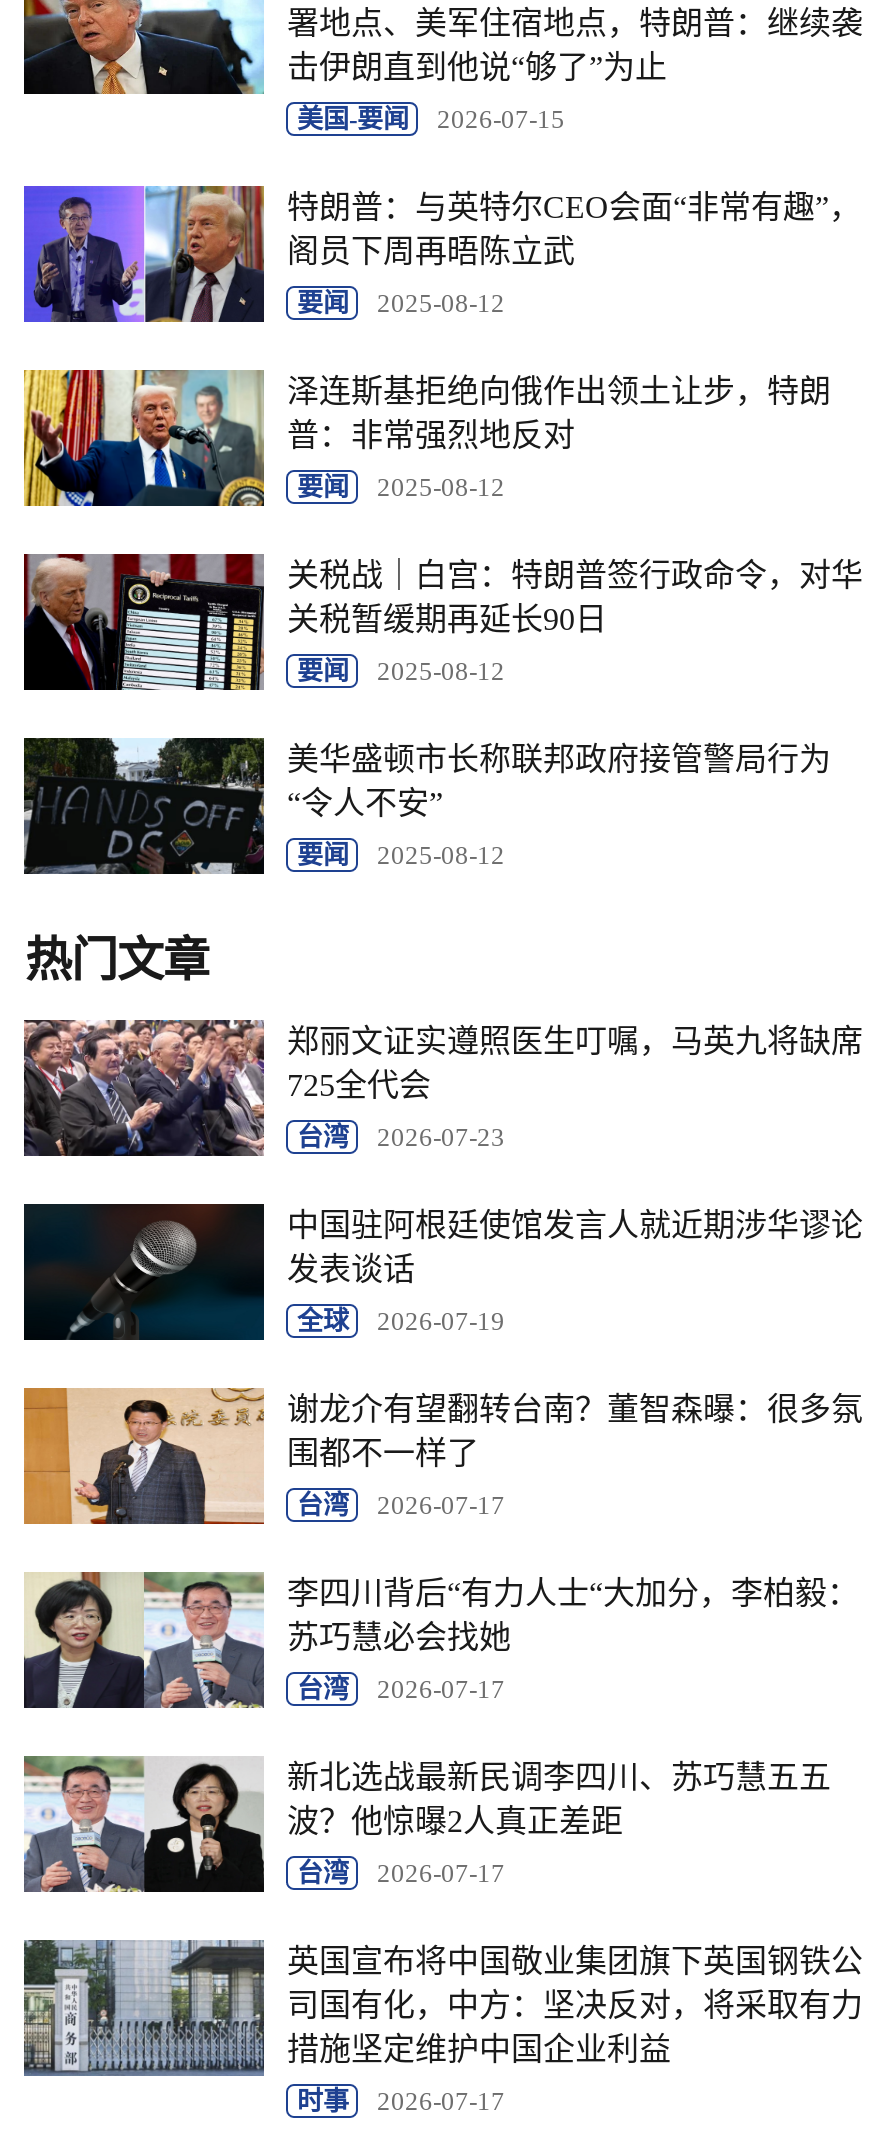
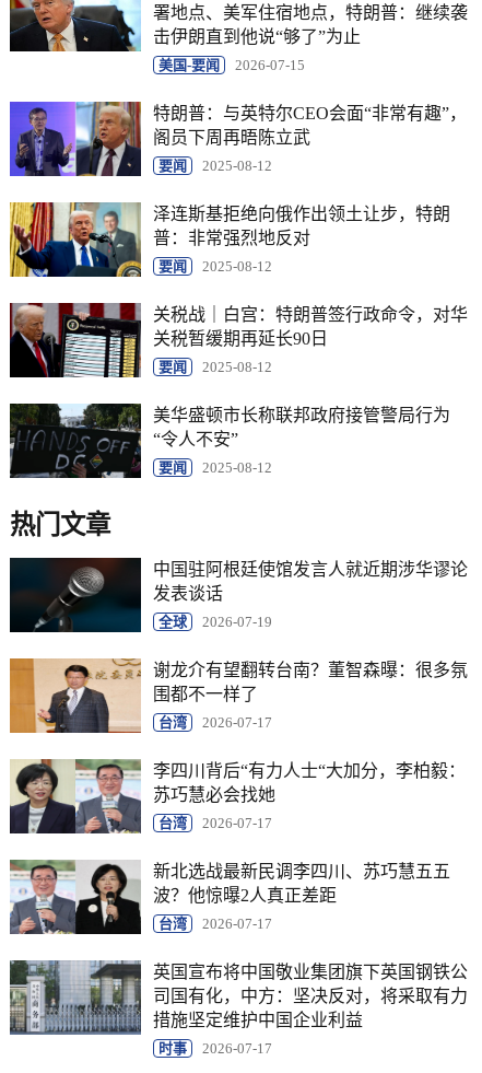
- [image]
- 郑丽文证实遵照医生叮嘱，马英九将缺席
- 725全代会
- 台湾
- 2026-07-23
